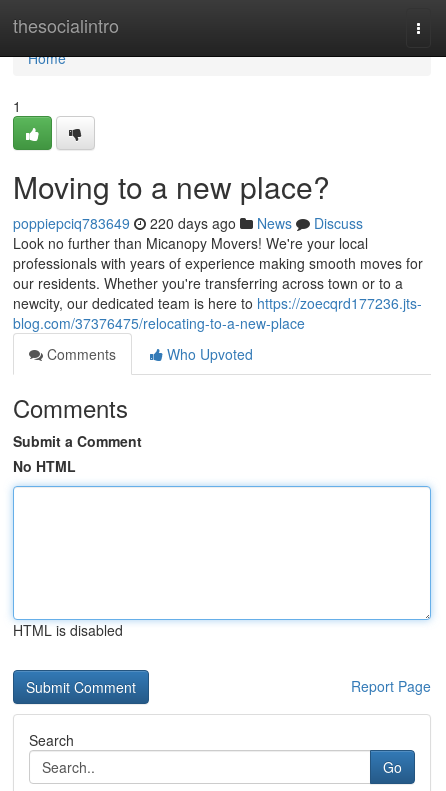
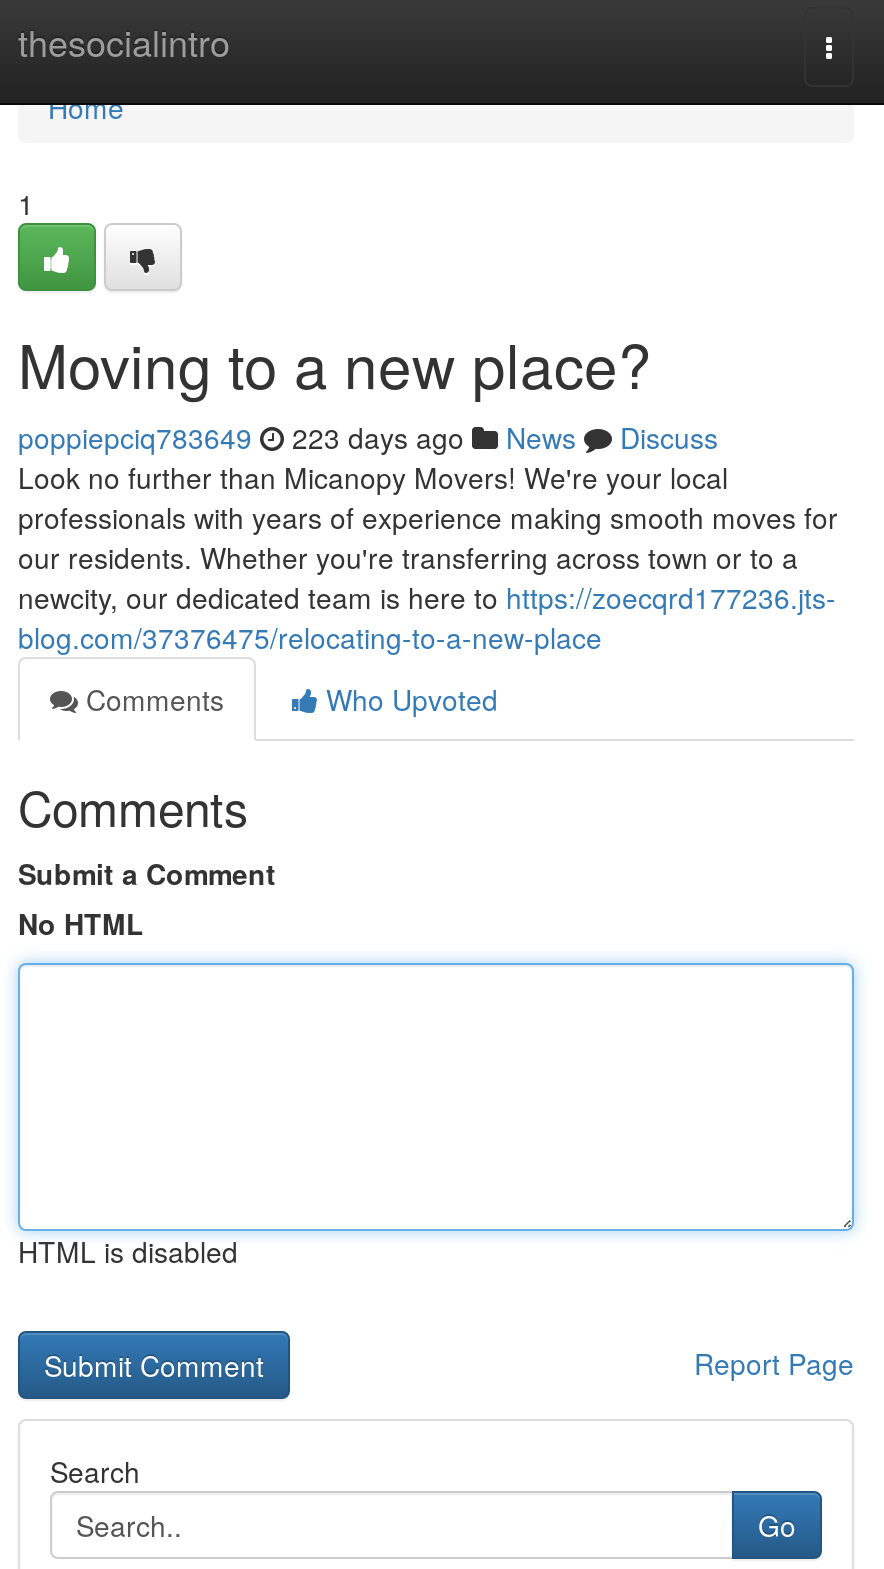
- poppiepciq783649 220 days ago News Discuss
+ poppiepciq783649 223 days ago News Discuss
